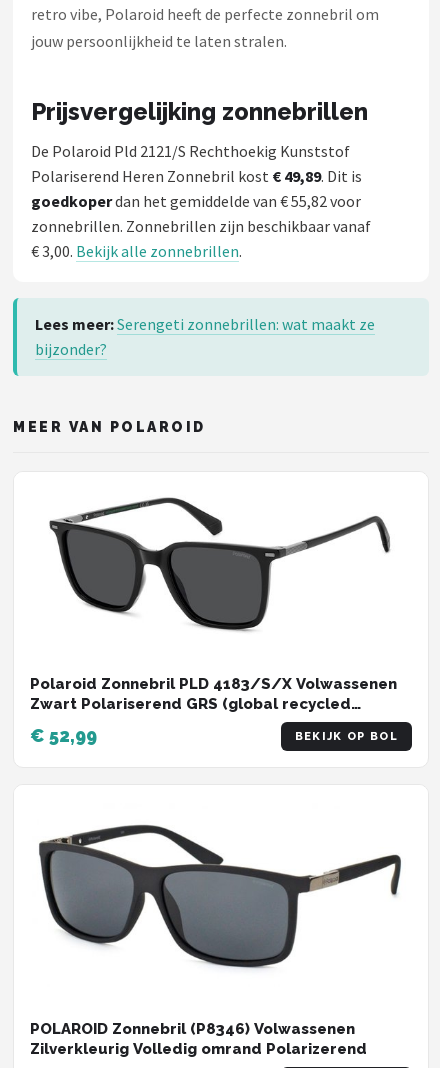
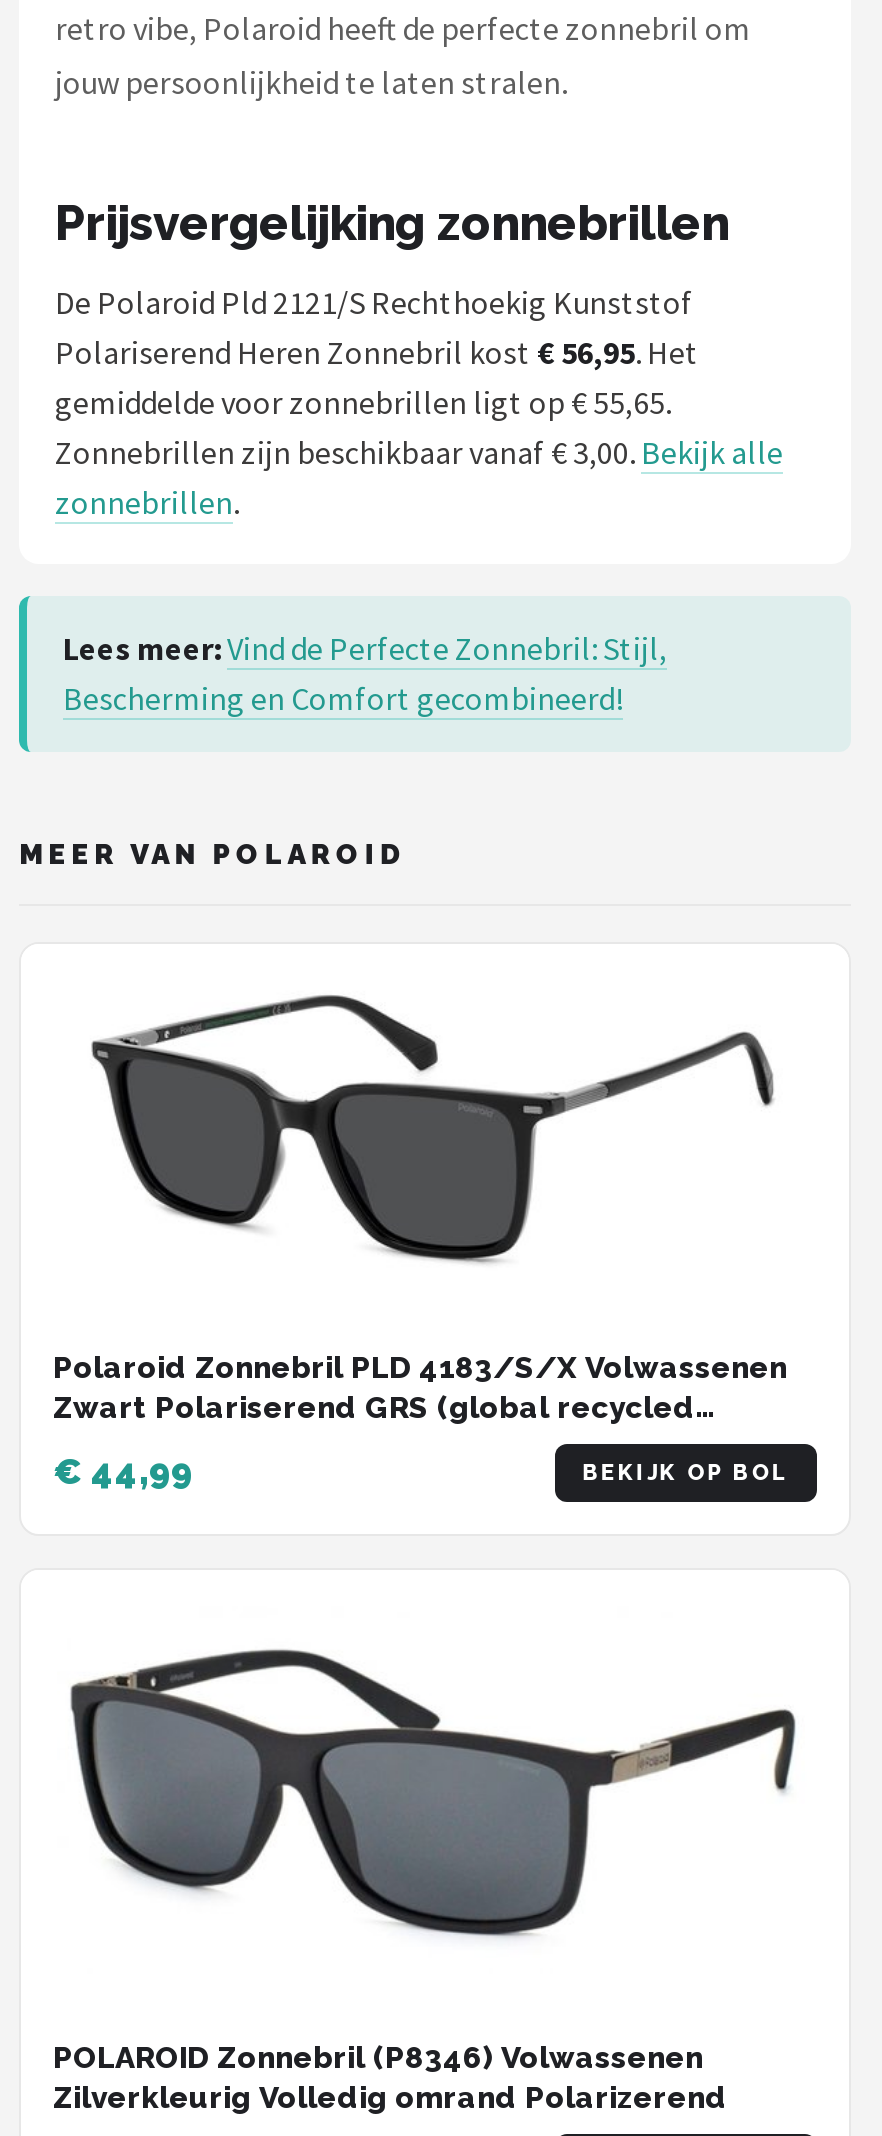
- Polariserend Heren Zonnebril kost € 49,89. Dit is
- goedkoper dan het gemiddelde van € 55,82 voor
- zonnebrillen. Zonnebrillen zijn beschikbaar vanaf
- € 3,00. Bekijk alle zonnebrillen.
+ Polariserend Heren Zonnebril kost € 56,95. Het
+ gemiddelde voor zonnebrillen ligt op € 55,65.
+ Zonnebrillen zijn beschikbaar vanaf € 3,00. Bekijk alle
+ zonnebrillen.

- Lees meer: Serengeti zonnebrillen: wat maakt ze
- bijzonder?
+ Lees meer: Vind de Perfecte Zonnebril: Stijl,
+ Bescherming en Comfort gecombineerd!

- € 52,99
+ € 44,99
